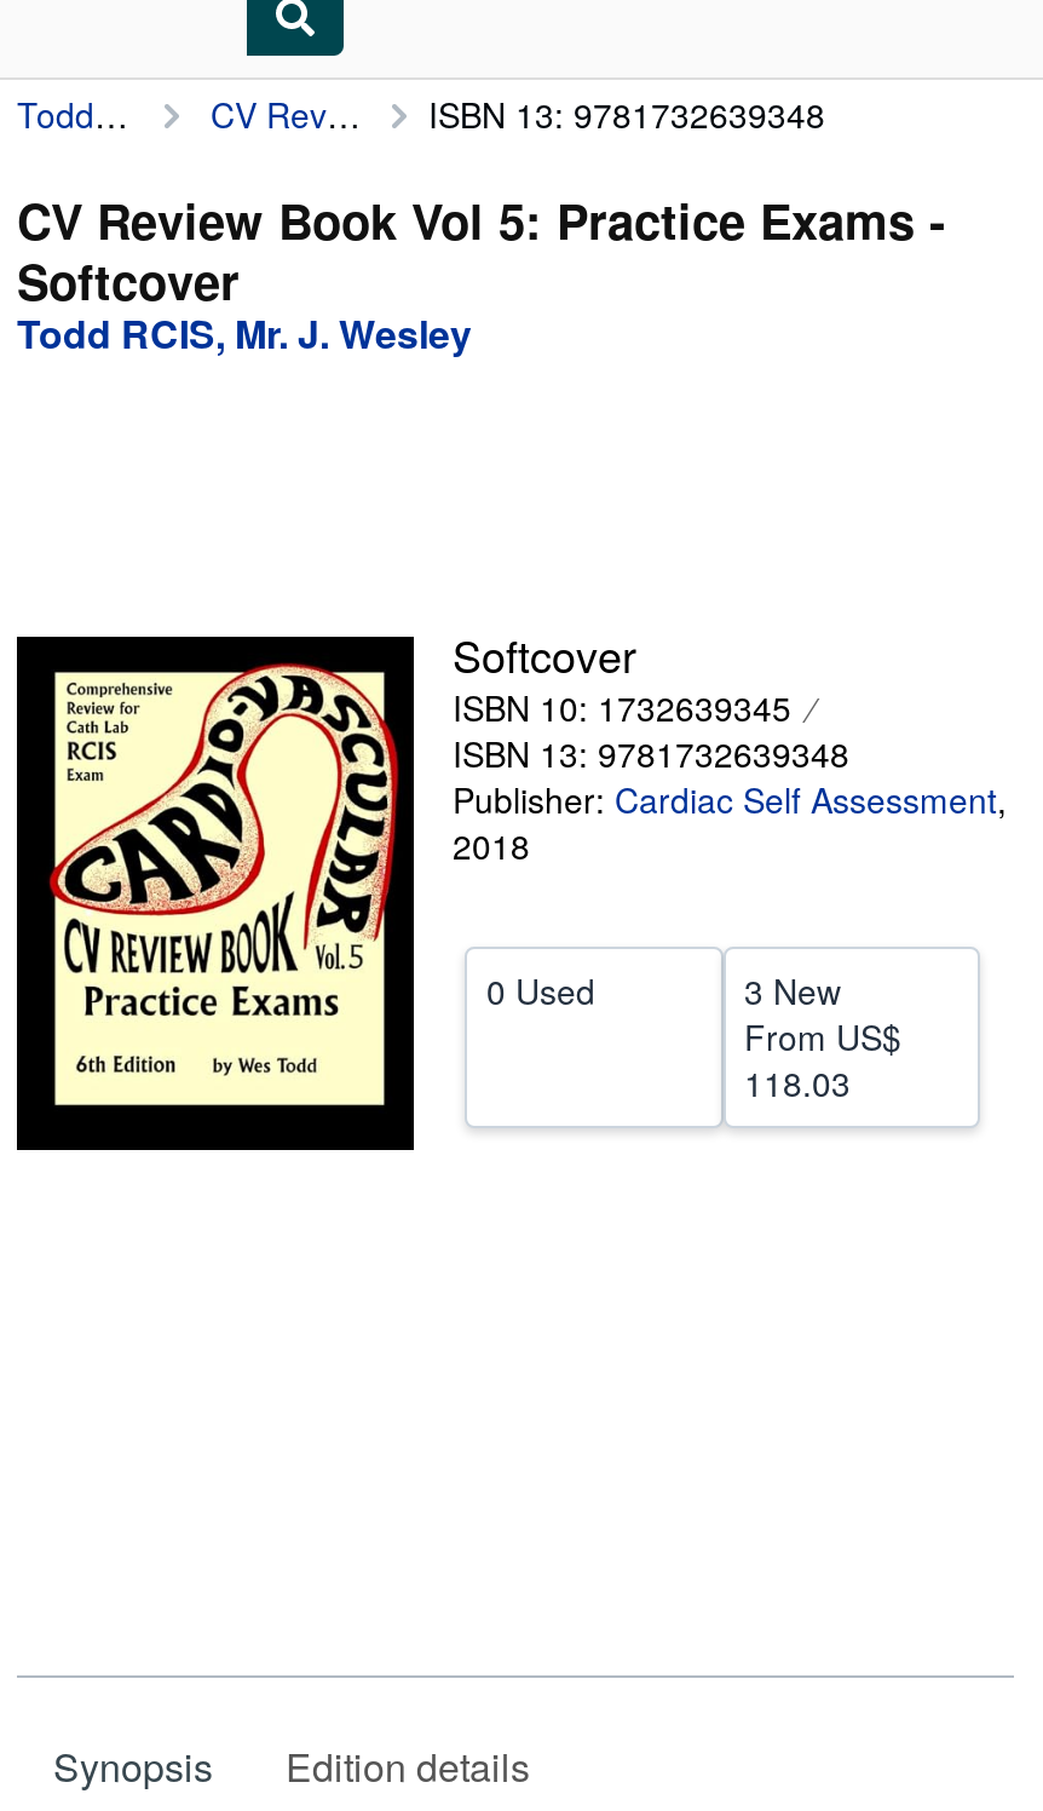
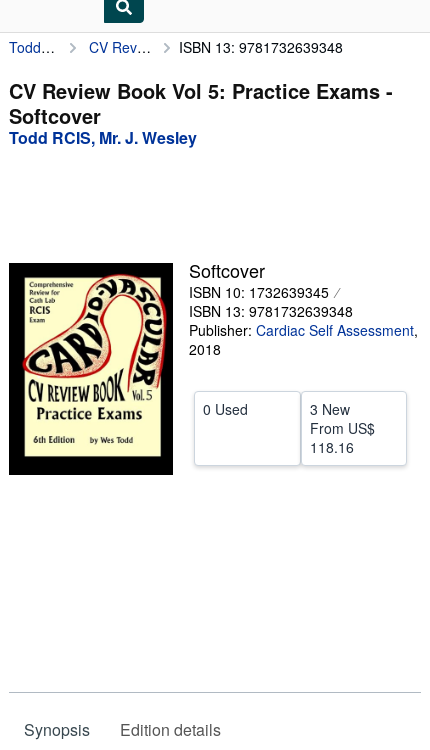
- 118.03
+ 118.16
